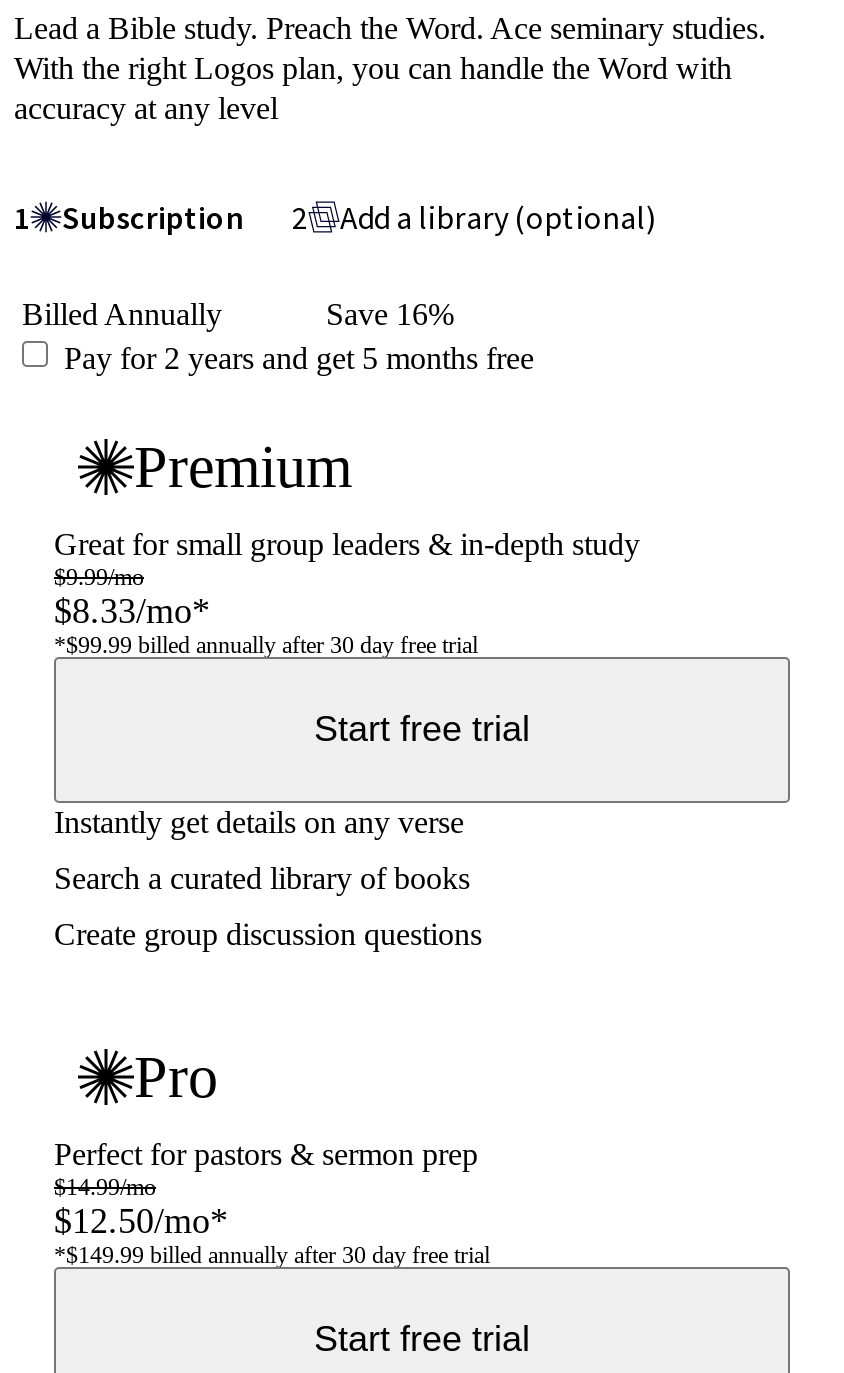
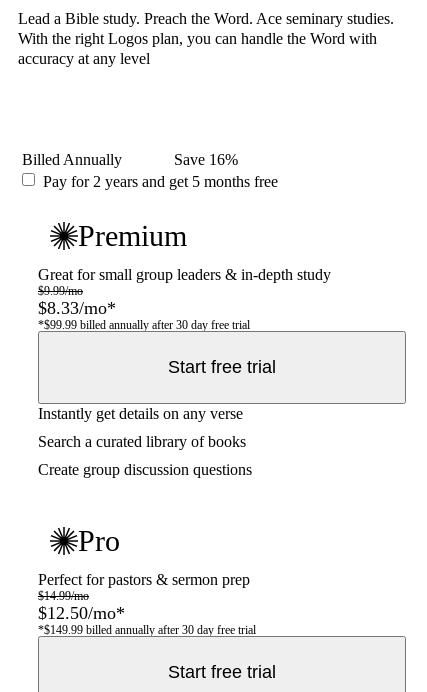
- 1
- Subscription
- 2
- Add a library (optional)
